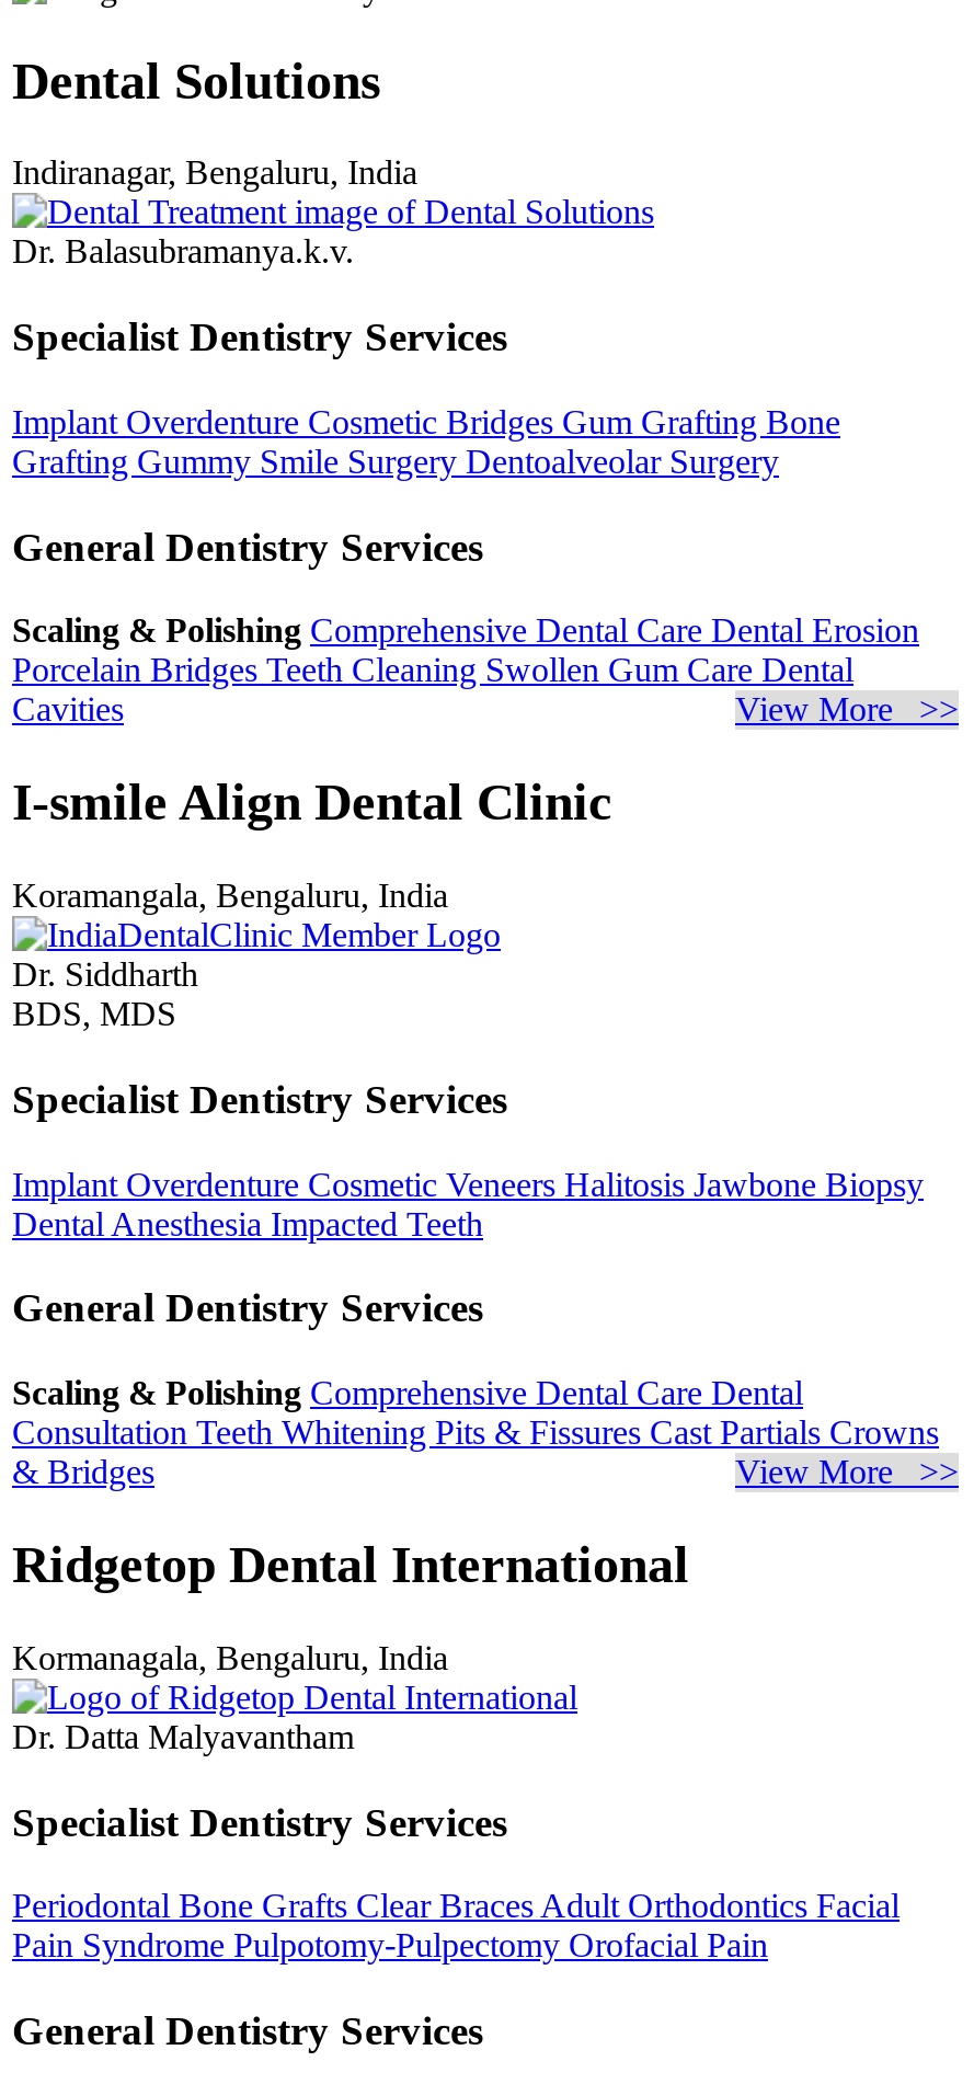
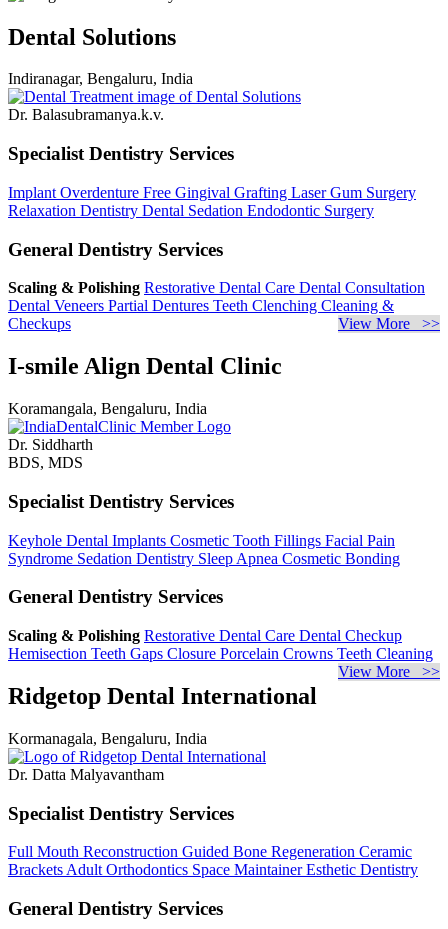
- Implant Overdenture Cosmetic Bridges Gum Grafting Bone
- Grafting Gummy Smile Surgery Dentoalveolar Surgery
+ Implant Overdenture Free Gingival Grafting Laser Gum Surgery
+ Relaxation Dentistry Dental Sedation Endodontic Surgery

- Scaling & Polishing Comprehensive Dental Care Dental Erosion
- Porcelain Bridges Teeth Cleaning Swollen Gum Care Dental
- Cavities
+ Scaling & Polishing Restorative Dental Care Dental Consultation
+ Dental Veneers Partial Dentures Teeth Clenching Cleaning &
+ Checkups

- Implant Overdenture Cosmetic Veneers Halitosis Jawbone Biopsy
- Dental Anesthesia Impacted Teeth
+ Keyhole Dental Implants Cosmetic Tooth Fillings Facial Pain
+ Syndrome Sedation Dentistry Sleep Apnea Cosmetic Bonding

- Scaling & Polishing Comprehensive Dental Care Dental
- Consultation Teeth Whitening Pits & Fissures Cast Partials Crowns
- & Bridges
+ Scaling & Polishing Restorative Dental Care Dental Checkup
+ Hemisection Teeth Gaps Closure Porcelain Crowns Teeth Cleaning

- Periodontal Bone Grafts Clear Braces Adult Orthodontics Facial
- Pain Syndrome Pulpotomy-Pulpectomy Orofacial Pain
+ Full Mouth Reconstruction Guided Bone Regeneration Ceramic
+ Brackets Adult Orthodontics Space Maintainer Esthetic Dentistry
